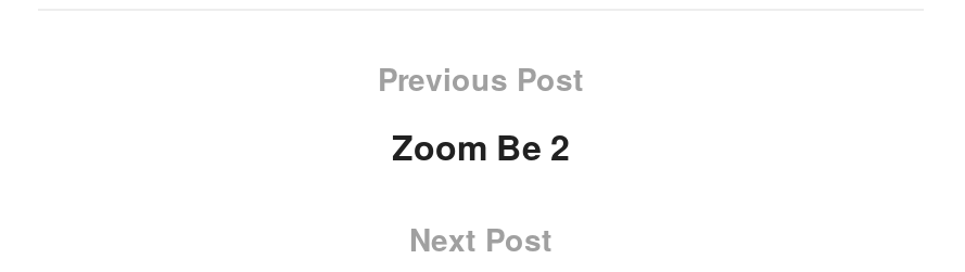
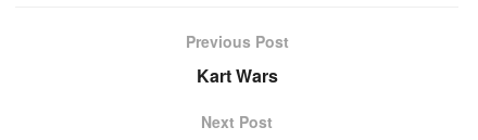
- Zoom Be 2
+ Kart Wars
